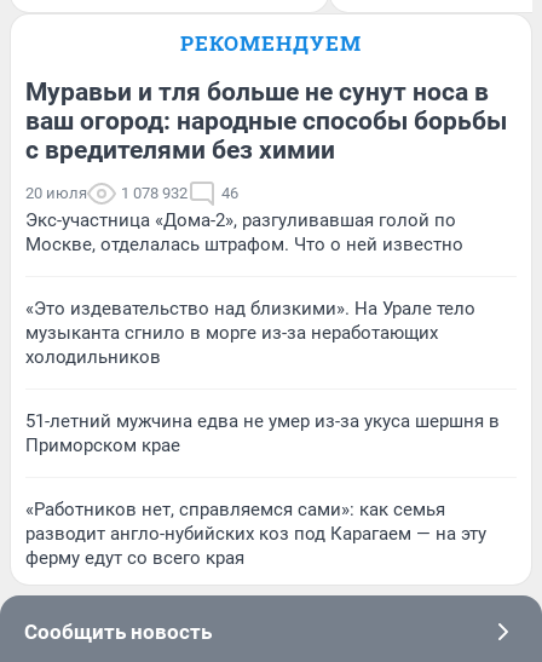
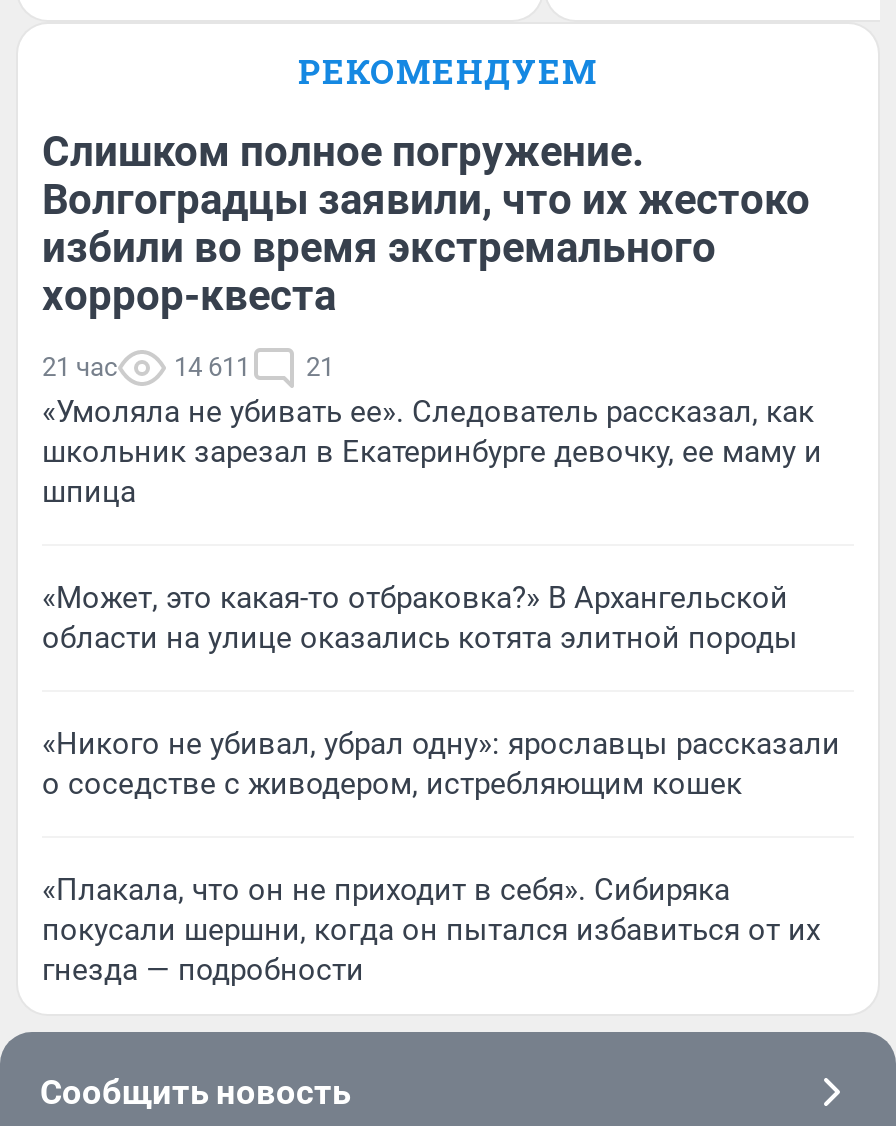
- Муравьи и тля больше не сунут носа в
- ваш огород: народные способы борьбы
- с вредителями без химии
+ Слишком полное погружение.
+ Волгоградцы заявили, что их жестоко
+ избили во время экстремального
+ хоррор-квеста

- 20 июля
- 1 078 932
- 46
- Экс-участница «Дома-2», разгуливавшая голой по
- Москве, отделалась штрафом. Что о ней известно
+ 21 час
+ 14 611
+ 21
+ «Умоляла не убивать ее». Следователь рассказал, как
+ школьник зарезал в Екатеринбурге девочку, ее маму и
+ шпица

- «Это издевательство над близкими». На Урале тело
- музыканта сгнило в морге из-за неработающих
- холодильников
+ «Может, это какая-то отбраковка?» В Архангельской
+ области на улице оказались котята элитной породы

- 51-летний мужчина едва не умер из-за укуса шершня в
- Приморском крае
+ «Никого не убивал, убрал одну»: ярославцы рассказали
+ о соседстве с живодером, истребляющим кошек

- «Работников нет, справляемся сами»: как семья
- разводит англо-нубийских коз под Карагаем — на эту
- ферму едут со всего края
+ «Плакала, что он не приходит в себя». Сибиряка
+ покусали шершни, когда он пытался избавиться от их
+ гнезда — подробности
